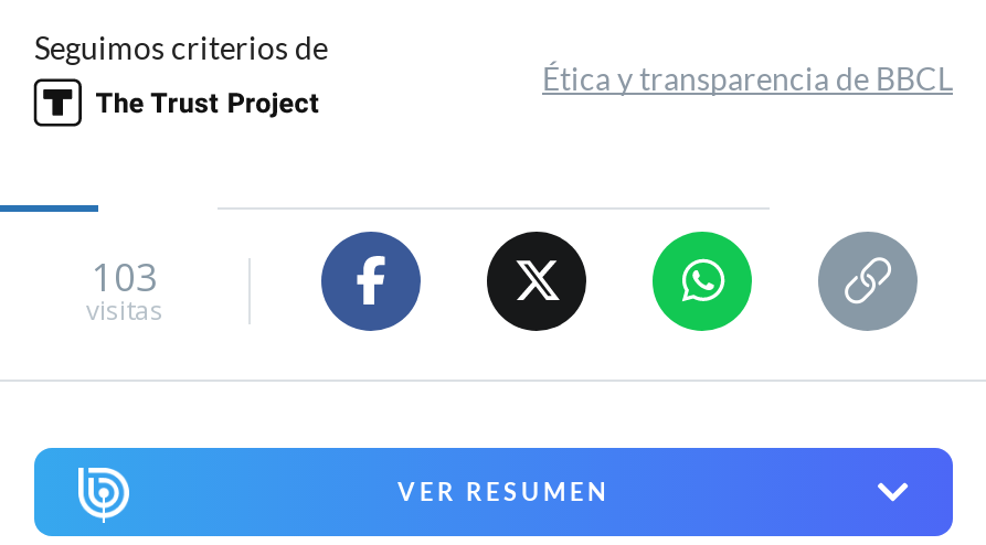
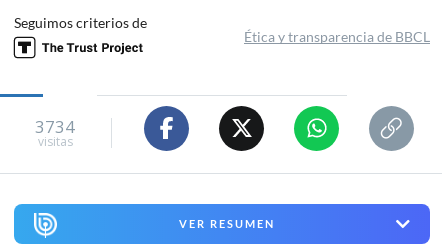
- 103
+ 3734
